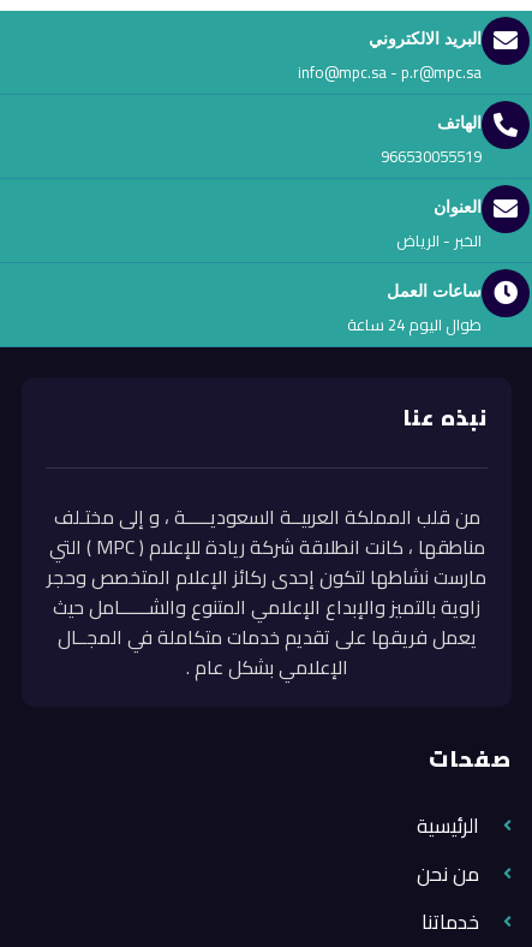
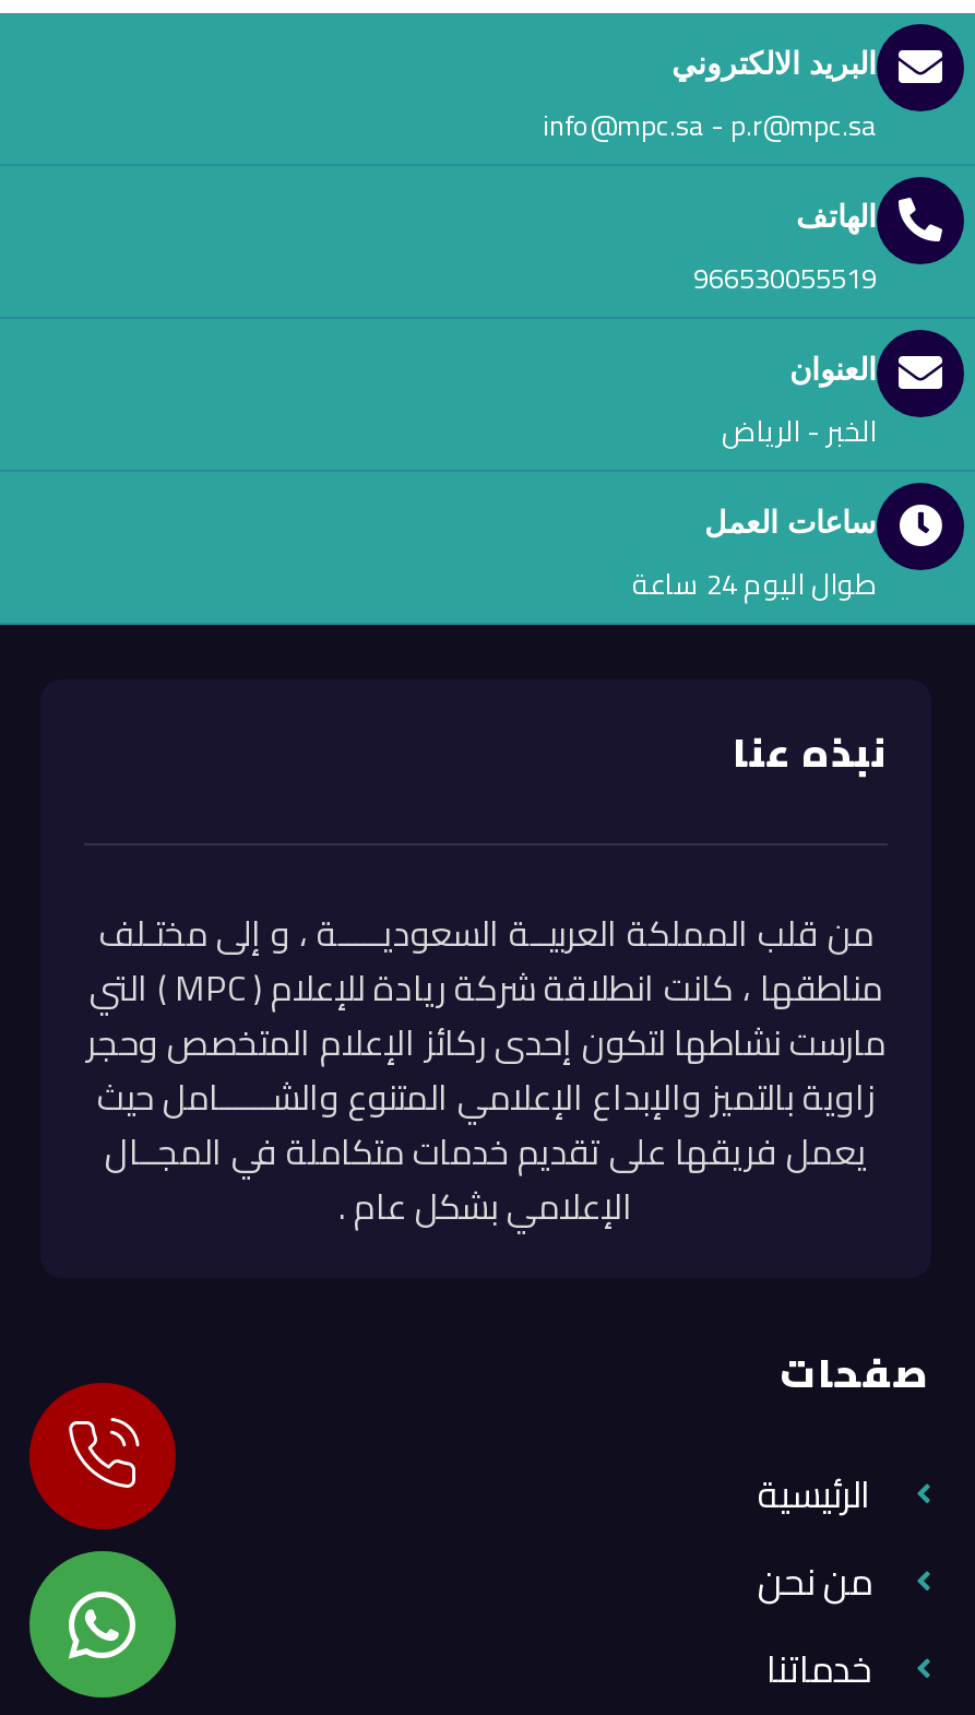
+ [image]

+ [image]
